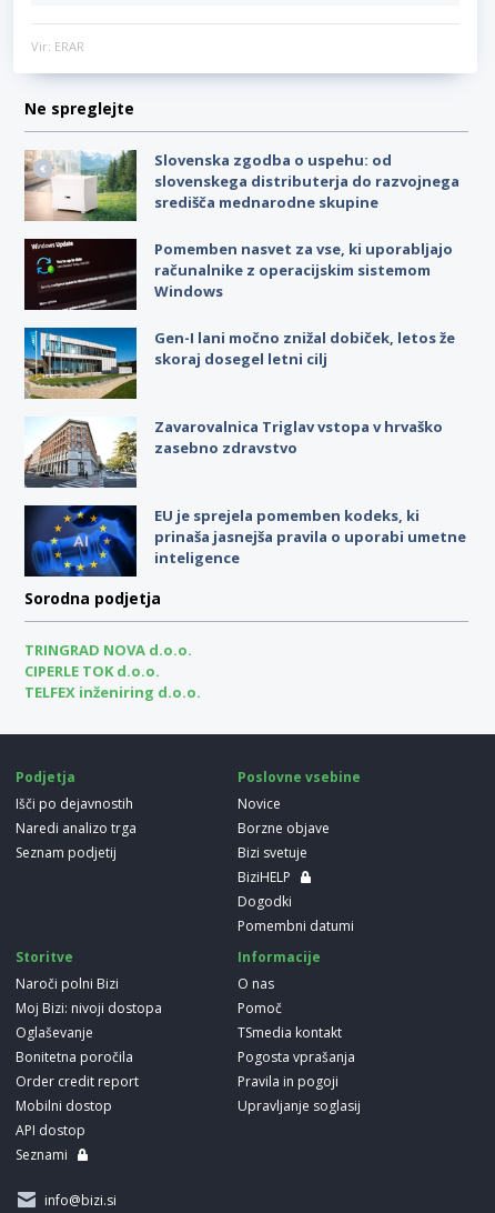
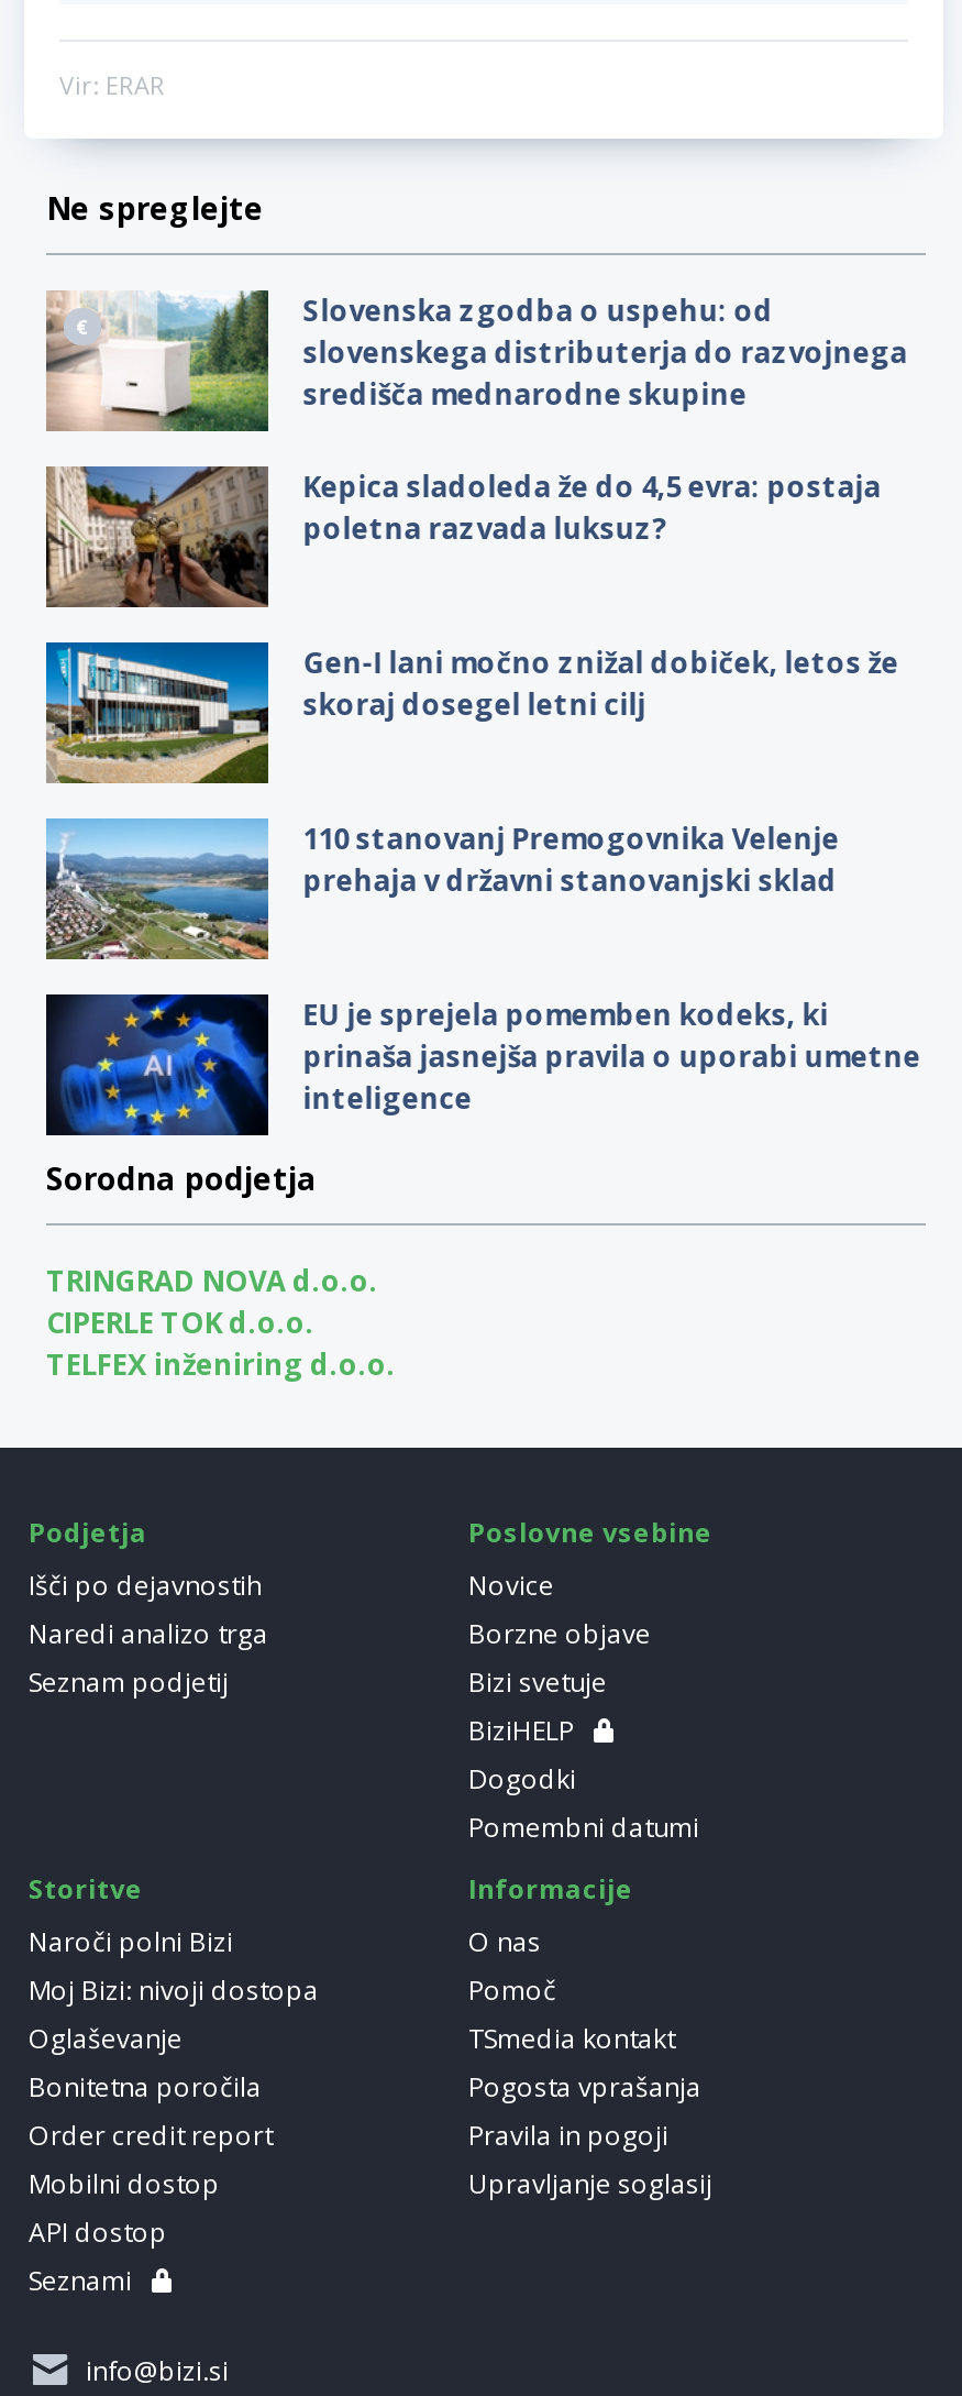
- [image]
- Pomemben nasvet za vse, ki uporabljajo
- računalnike z operacijskim sistemom
- Windows
+ [image]
+ Kepica sladoleda že do 4,5 evra: postaja
+ poletna razvada luksuz?

- [image]
- Zavarovalnica Triglav vstopa v hrvaško
- zasebno zdravstvo
+ [image]
+ 110 stanovanj Premogovnika Velenje
+ prehaja v državni stanovanjski sklad
